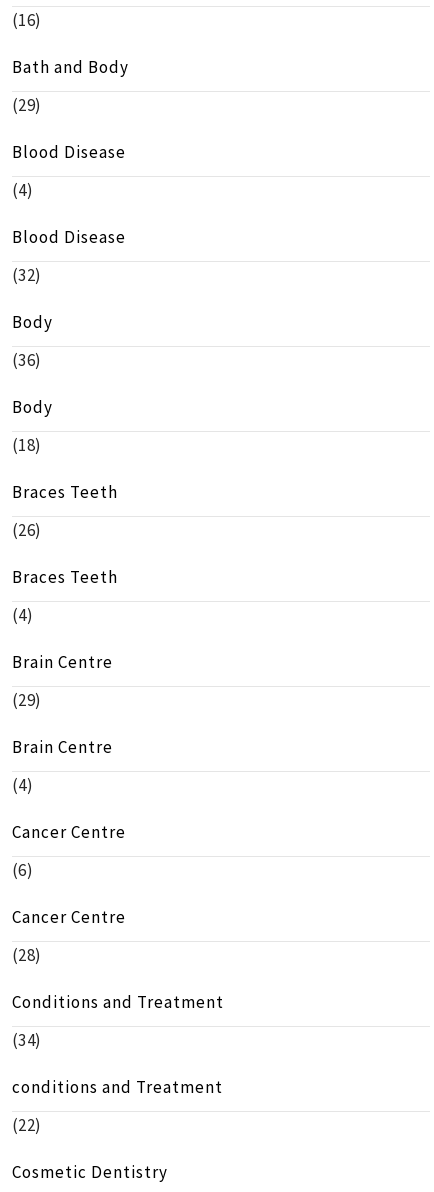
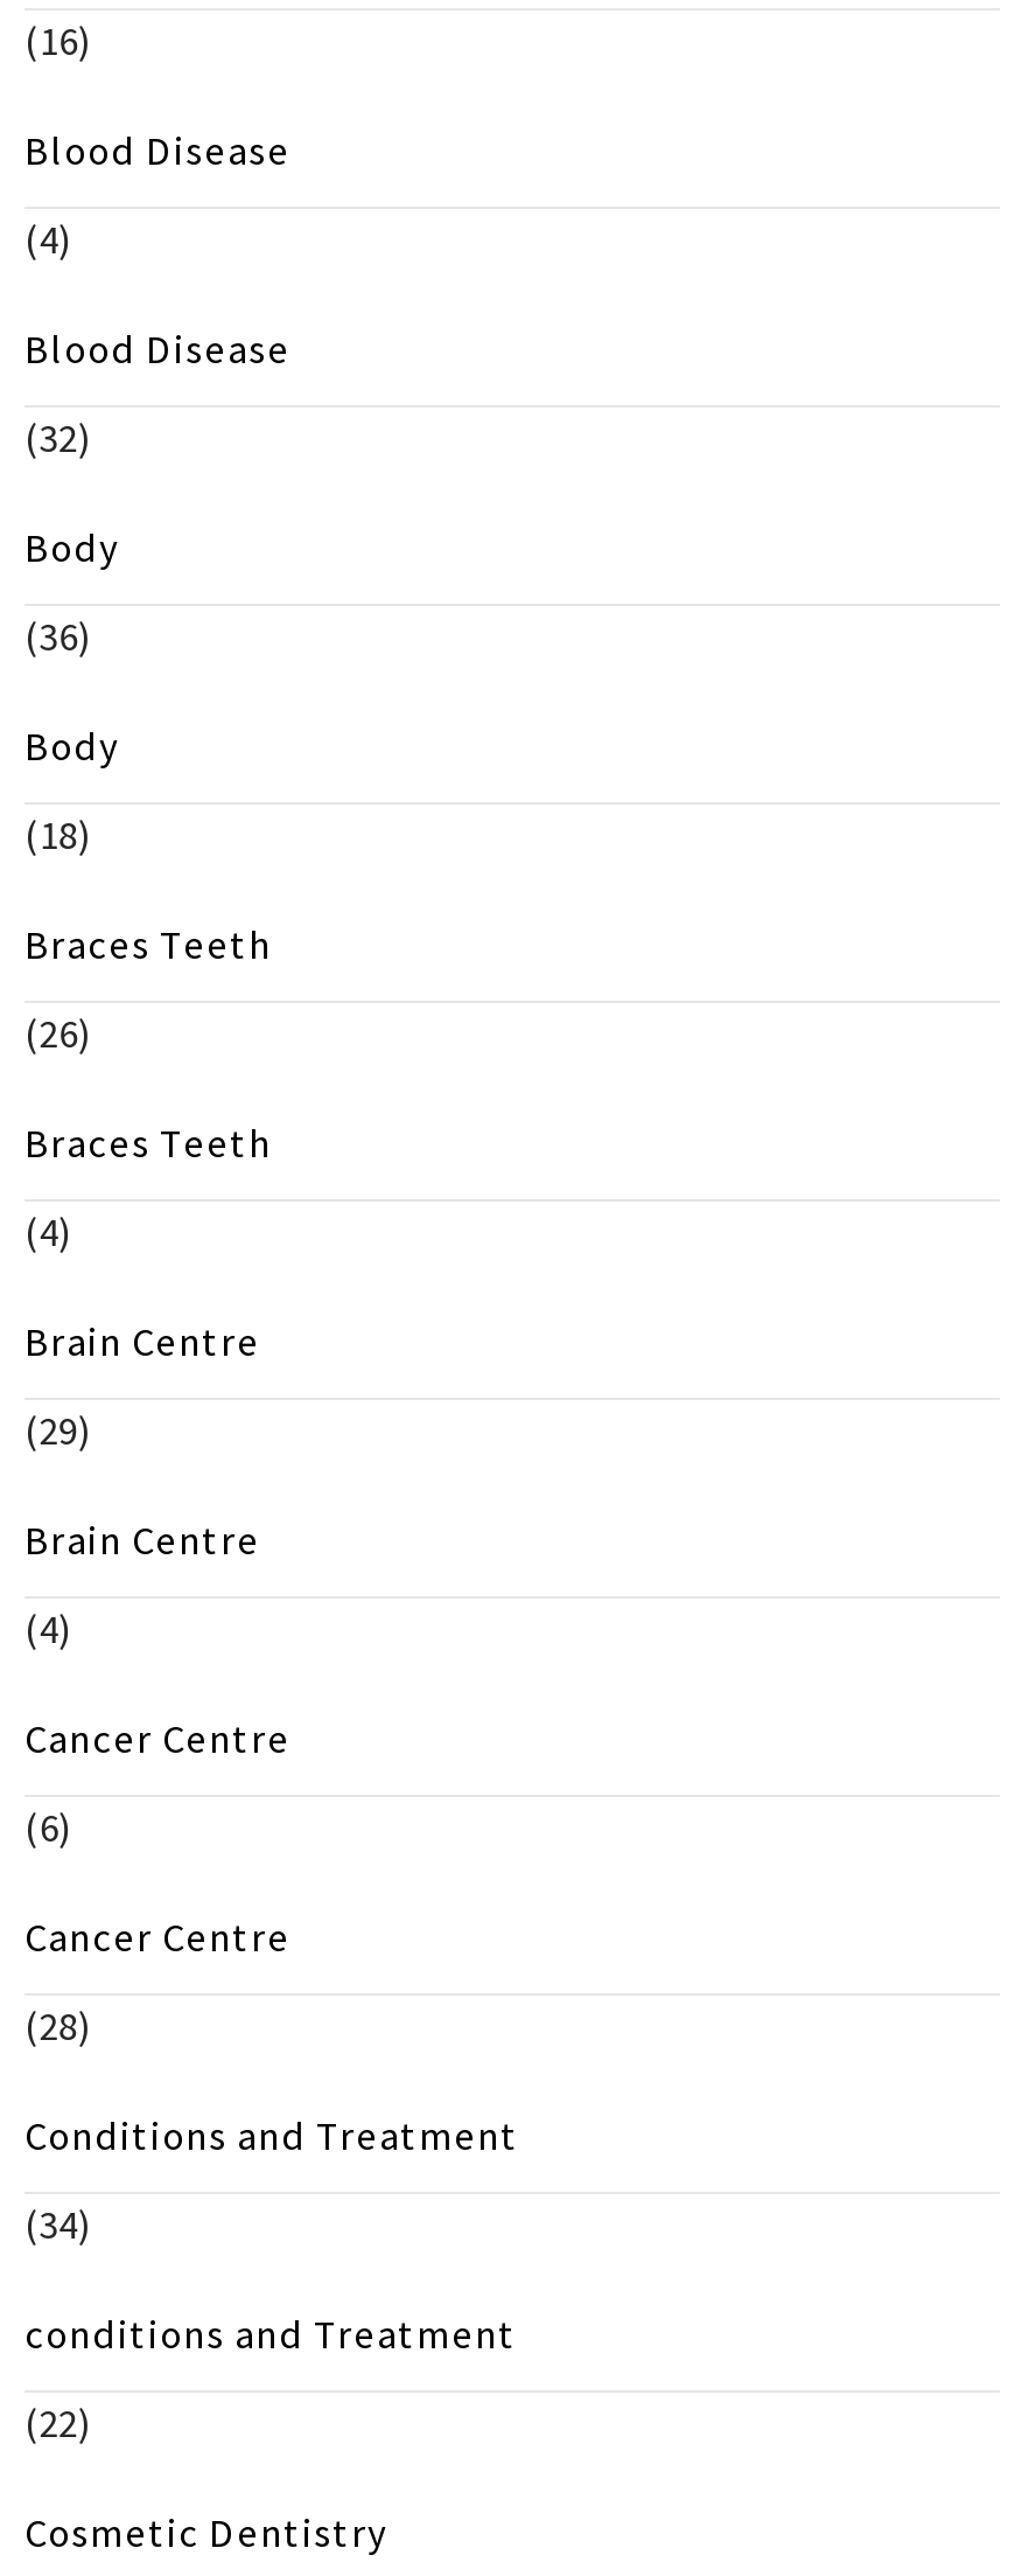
- Bath and Body
- (29)
